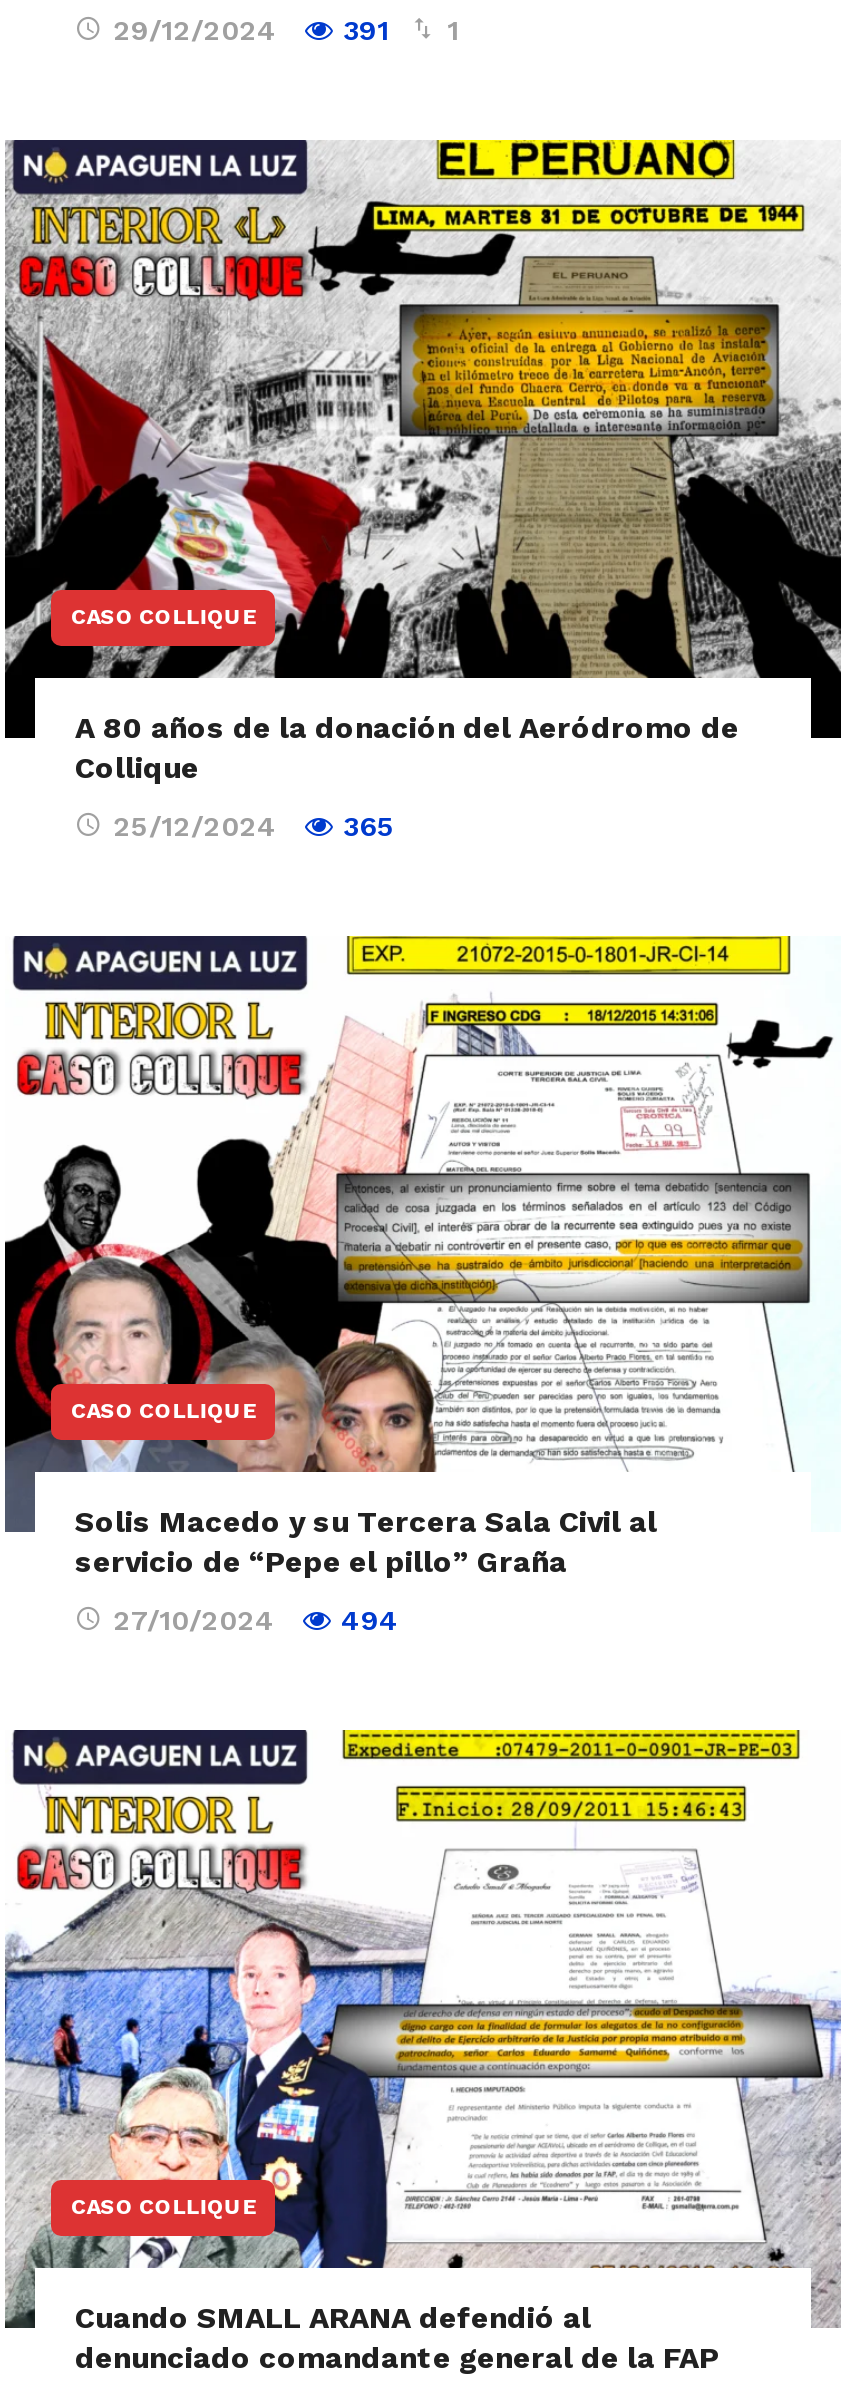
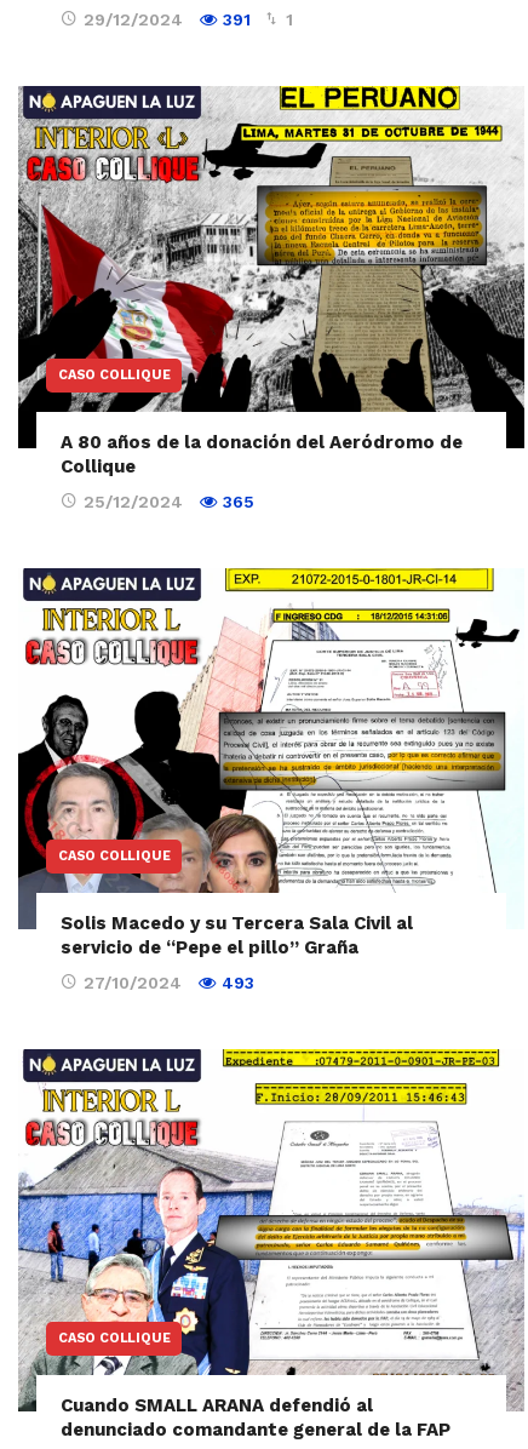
- 494
+ 493
